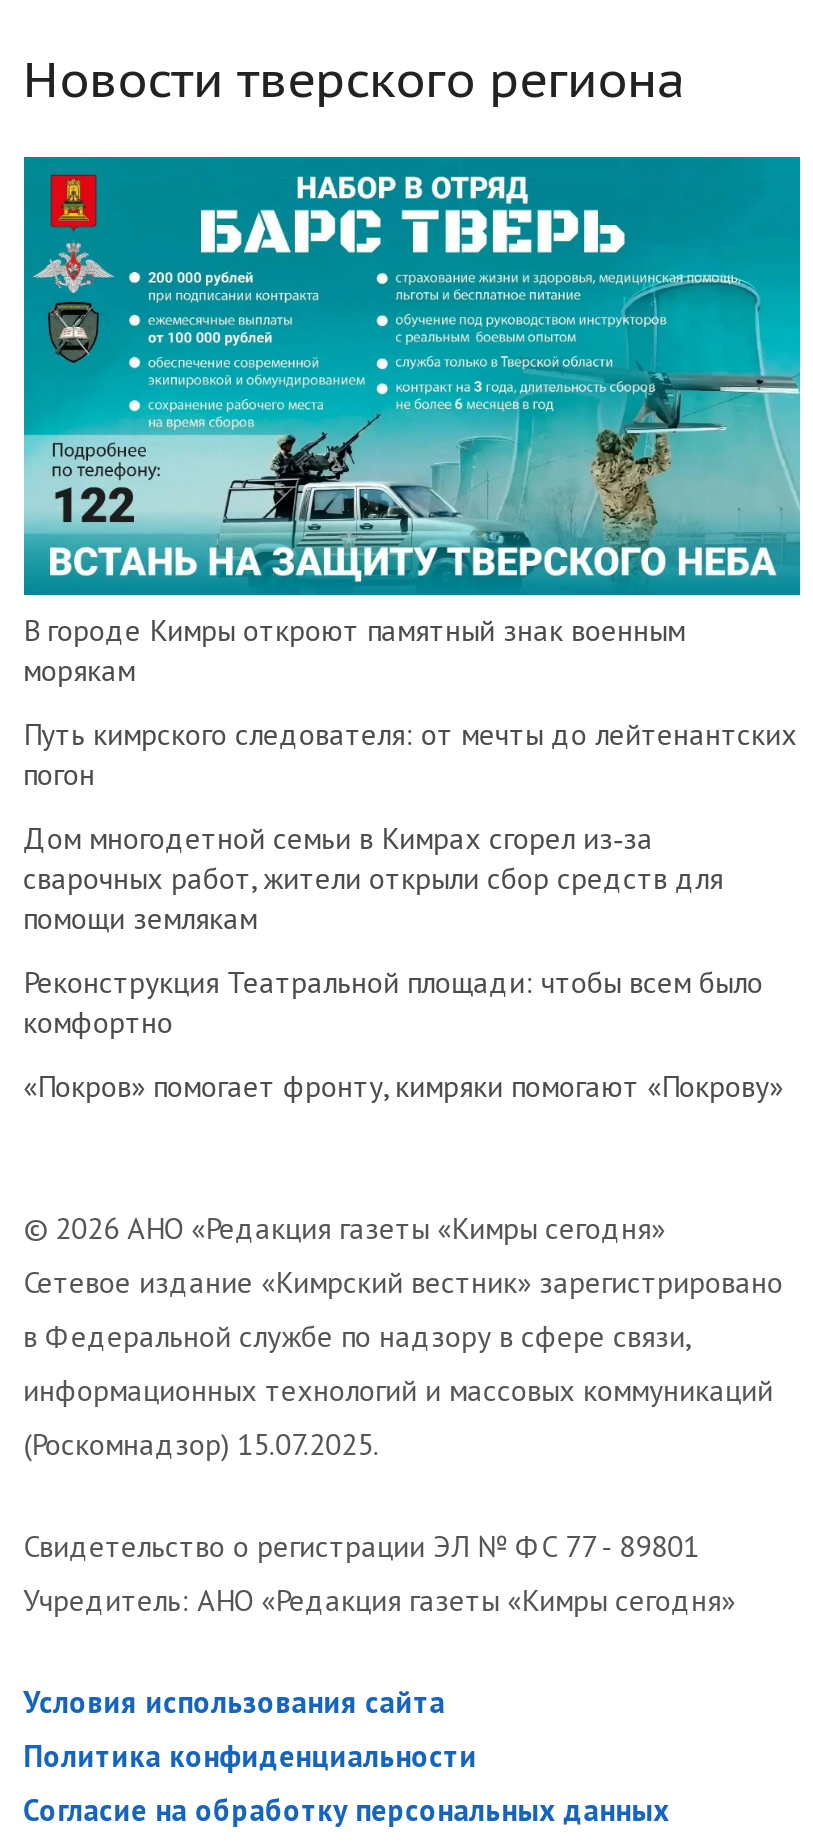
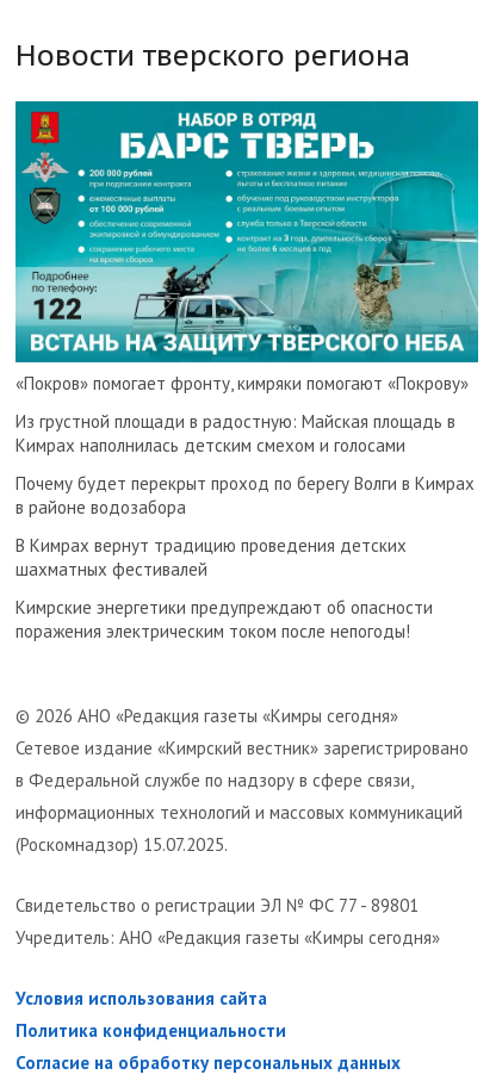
- В городе Кимры откроют памятный знак военным
- морякам
- Путь кимрского следователя: от мечты до лейтенантских
- погон
- Дом многодетной семьи в Кимрах сгорел из‑за
- сварочных работ, жители открыли сбор средств для
- помощи землякам
- Реконструкция Театральной площади: чтобы всем было
- комфортно

moved up: «Покров» помогает фронту, кимряки помогают «Покрову»

+ Из грустной площади в радостную: Майская площадь в
+ Кимрах наполнилась детским смехом и голосами
+ Почему будет перекрыт проход по берегу Волги в Кимрах
+ в районе водозабора
+ В Кимрах вернут традицию проведения детских
+ шахматных фестивалей
+ Кимрские энергетики предупреждают об опасности
+ поражения электрическим током после непогоды!
